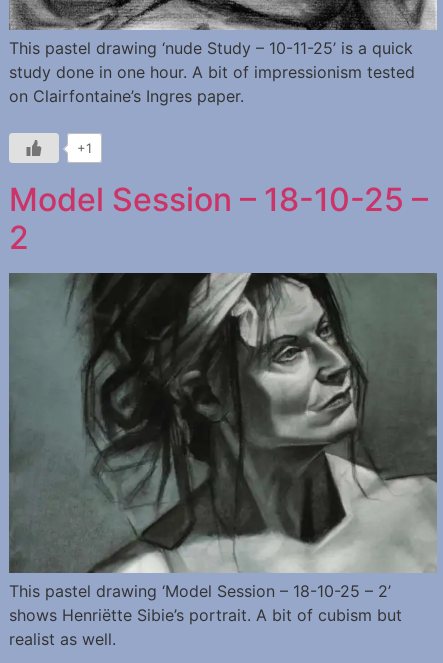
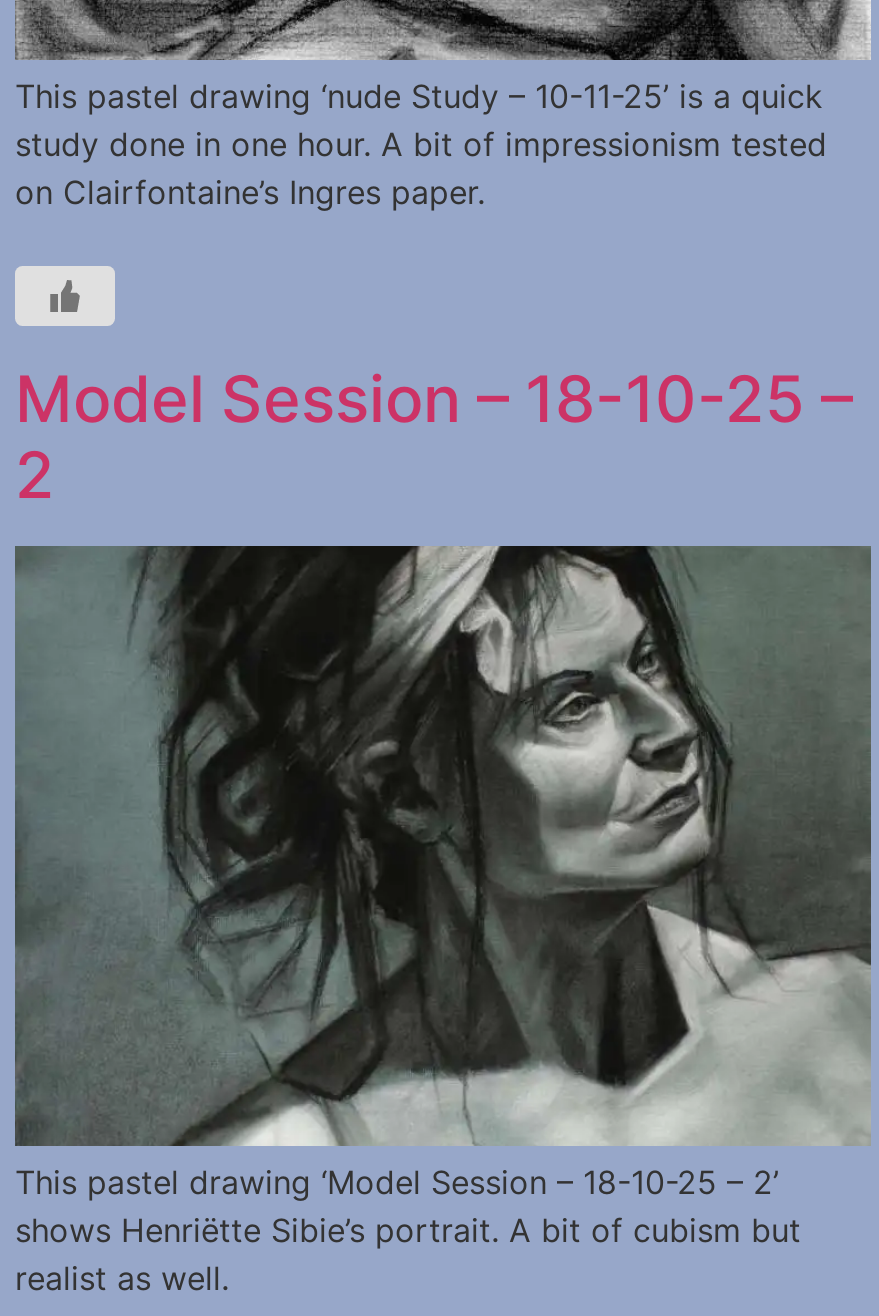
- +1
